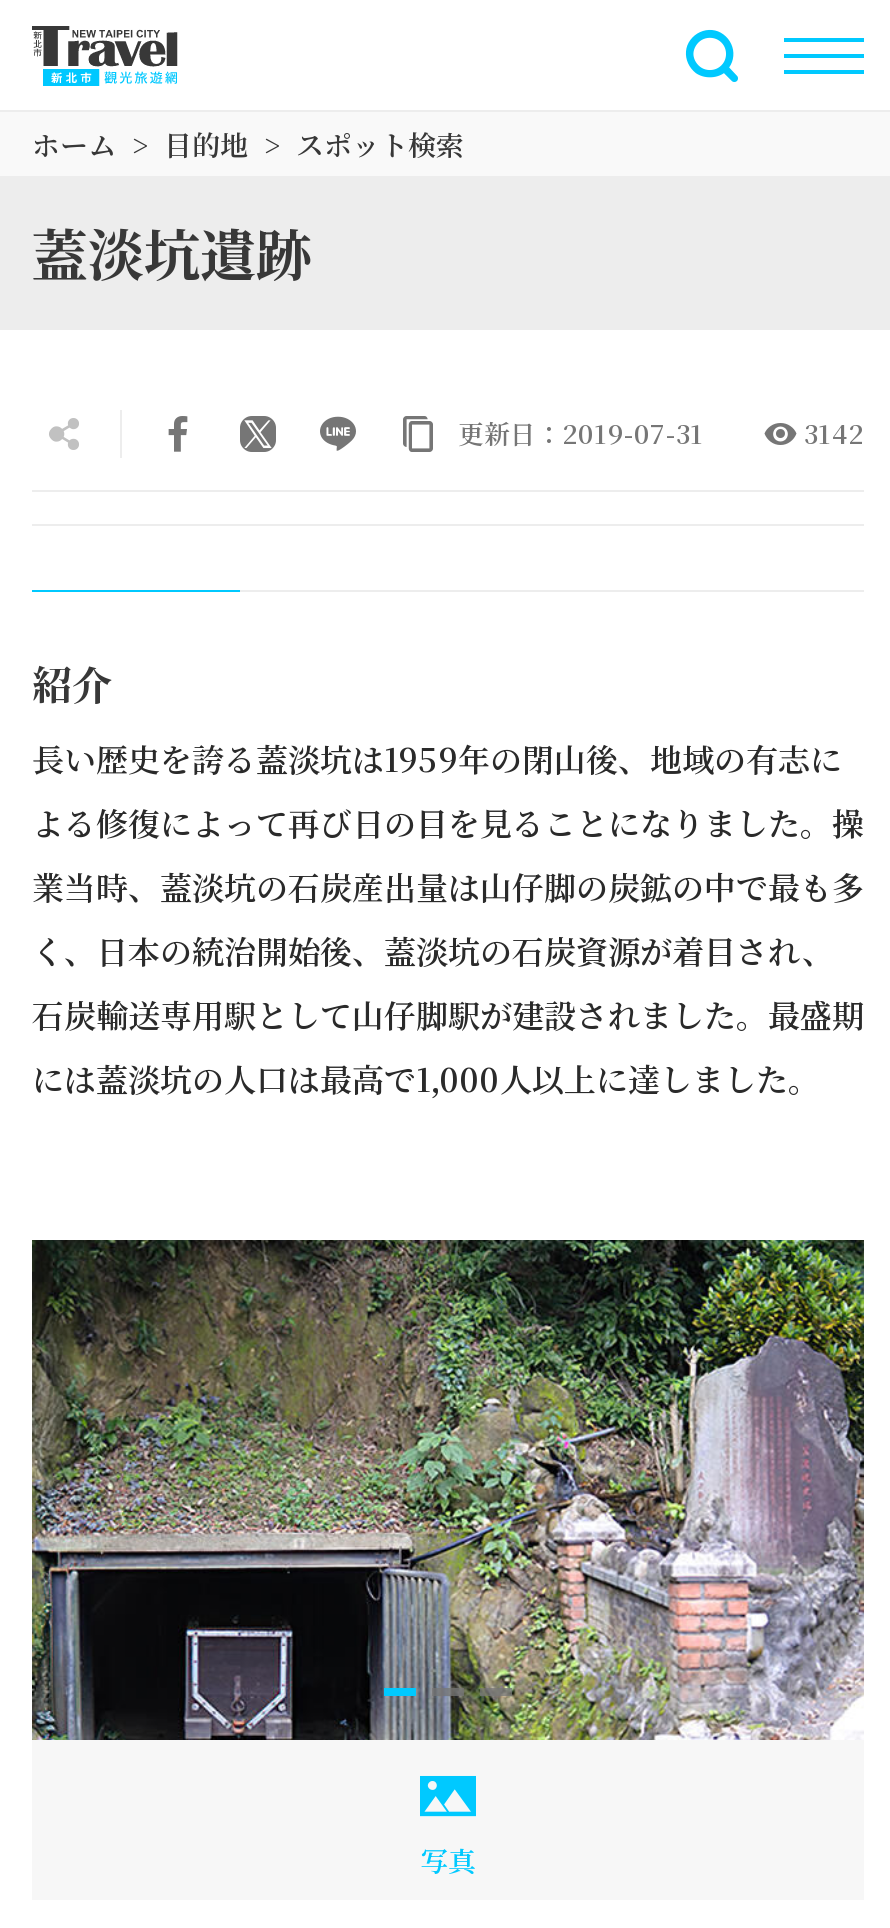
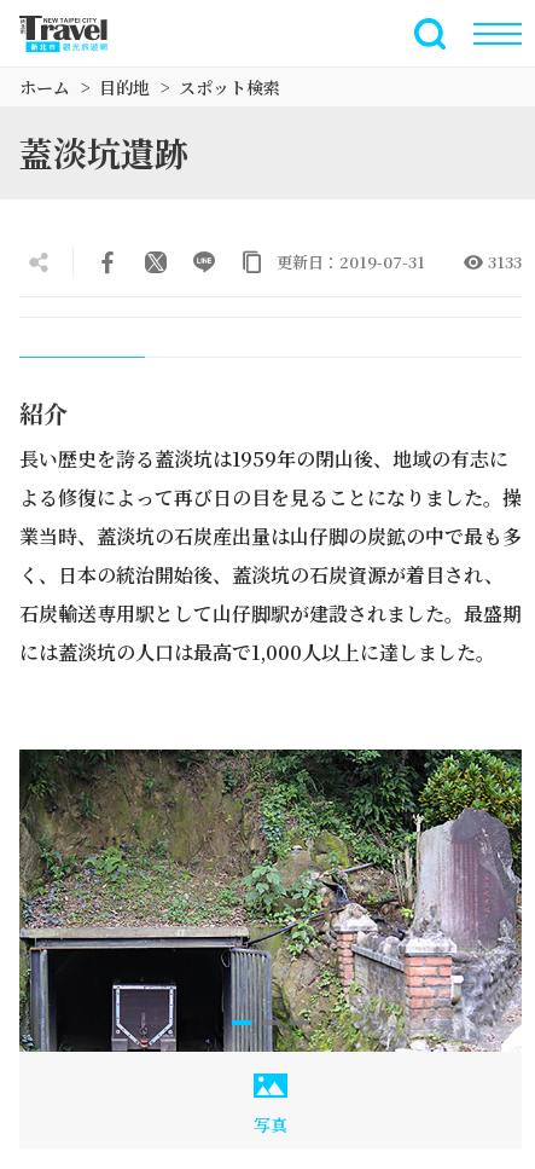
- 3142
+ 3133
